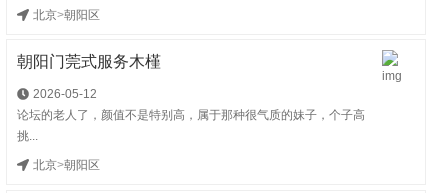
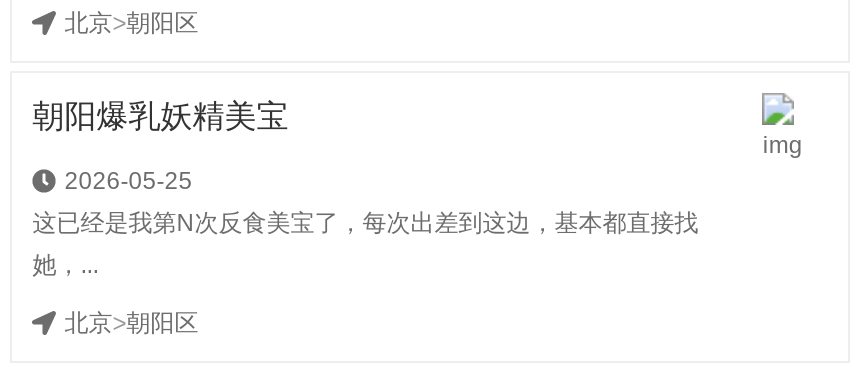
- 朝阳门莞式服务木槿
+ 朝阳爆乳妖精美宝

- 2026-05-12
+ 2026-05-25

- 论坛的老人了，颜值不是特别高，属于那种很气质的妹子，个子高
+ 这已经是我第N次反食美宝了，每次出差到这边，基本都直接找

- 挑...
+ 她，...
